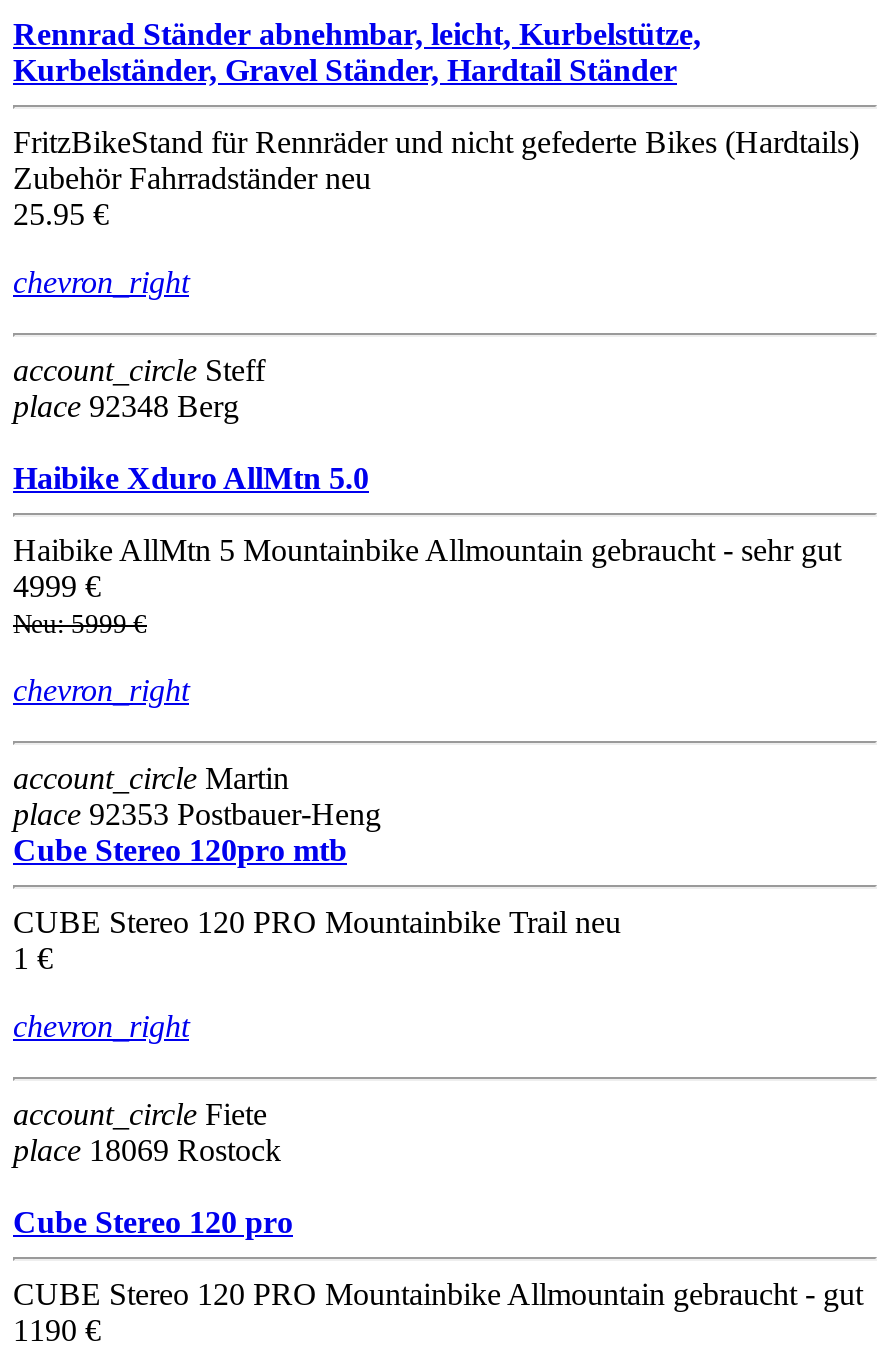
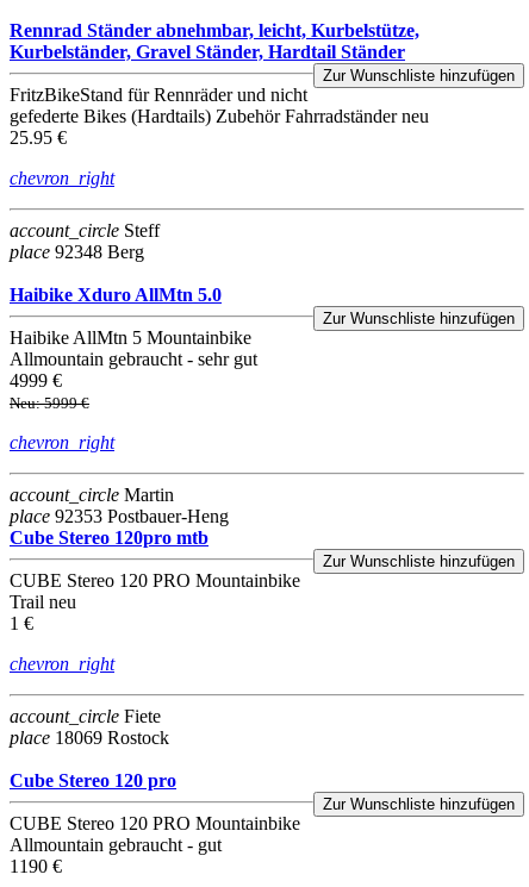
- FritzBikeStand für Rennräder und nicht gefederte Bikes (Hardtails)
- Zubehör Fahrradständer neu
+ Zur Wunschliste hinzufügen
+ FritzBikeStand für Rennräder und nicht
+ gefederte Bikes (Hardtails) Zubehör Fahrradständer neu

- Haibike AllMtn 5 Mountainbike Allmountain gebraucht - sehr gut
+ Zur Wunschliste hinzufügen
+ Haibike AllMtn 5 Mountainbike
+ Allmountain gebraucht - sehr gut

- CUBE Stereo 120 PRO Mountainbike Trail neu
+ Zur Wunschliste hinzufügen
+ CUBE Stereo 120 PRO Mountainbike
+ Trail neu

- CUBE Stereo 120 PRO Mountainbike Allmountain gebraucht - gut
+ Zur Wunschliste hinzufügen
+ CUBE Stereo 120 PRO Mountainbike
+ Allmountain gebraucht - gut
